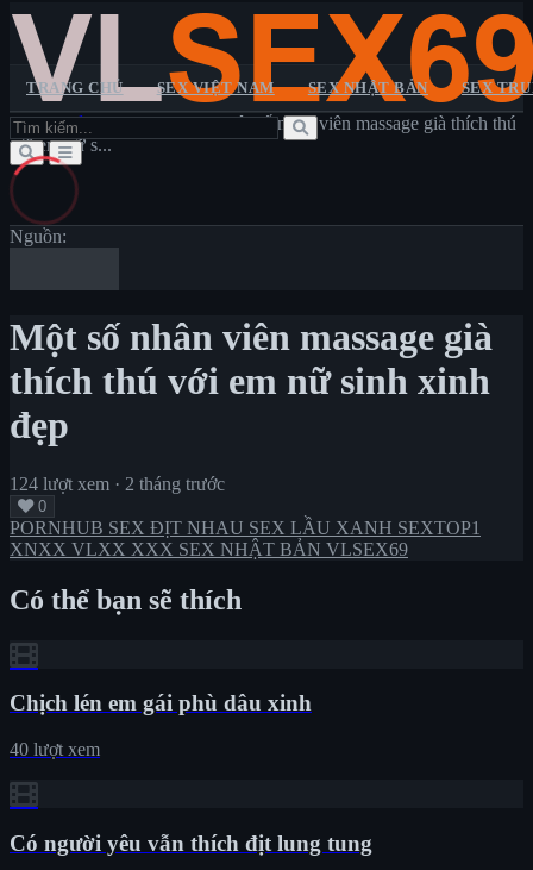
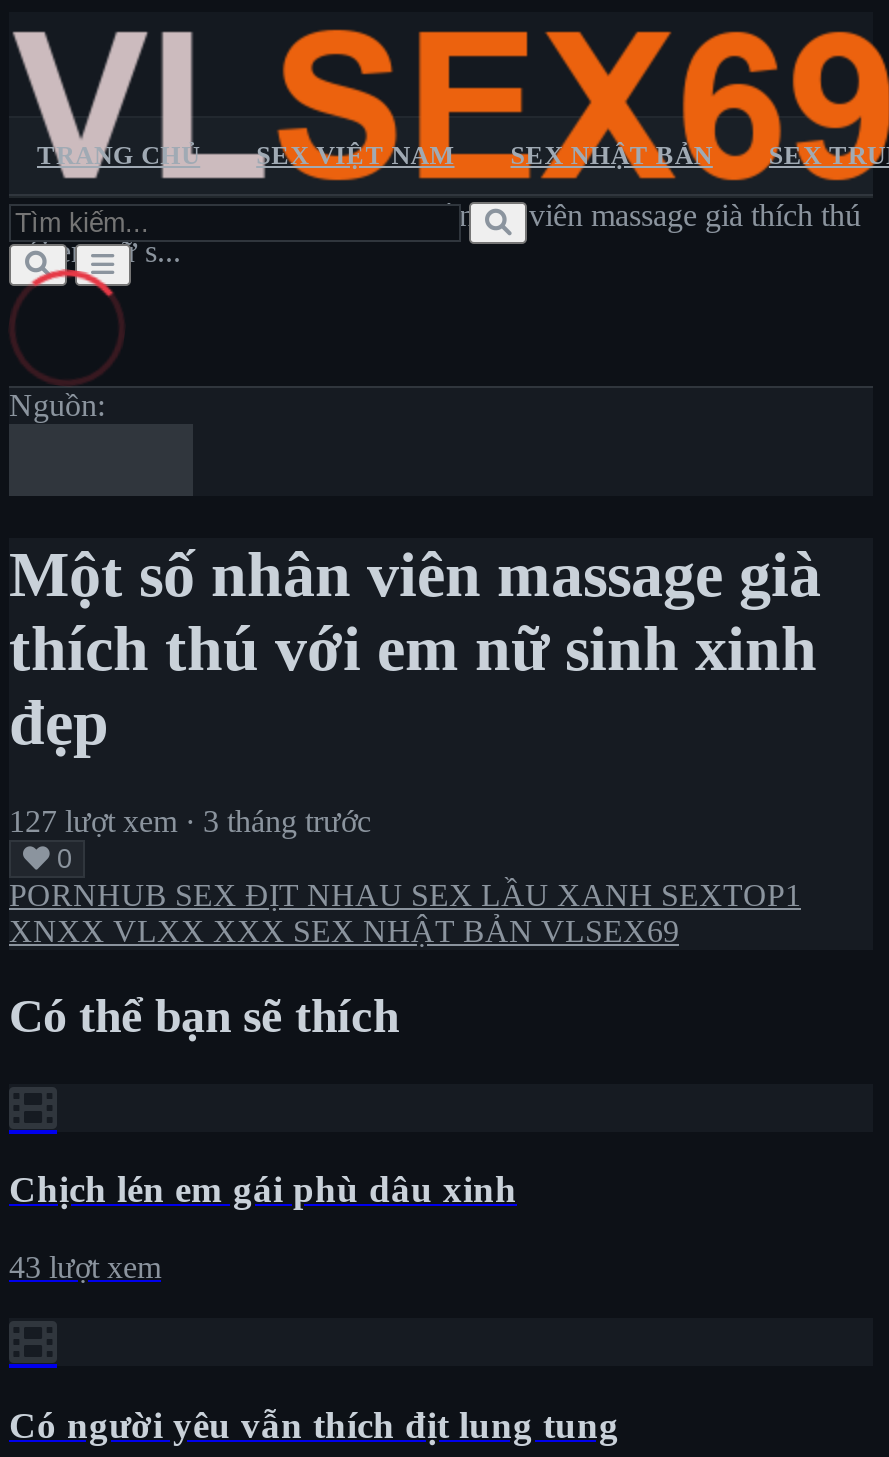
- 124 lượt xem · 2 tháng trước
+ 127 lượt xem · 3 tháng trước

- 40 lượt xem
+ 43 lượt xem
